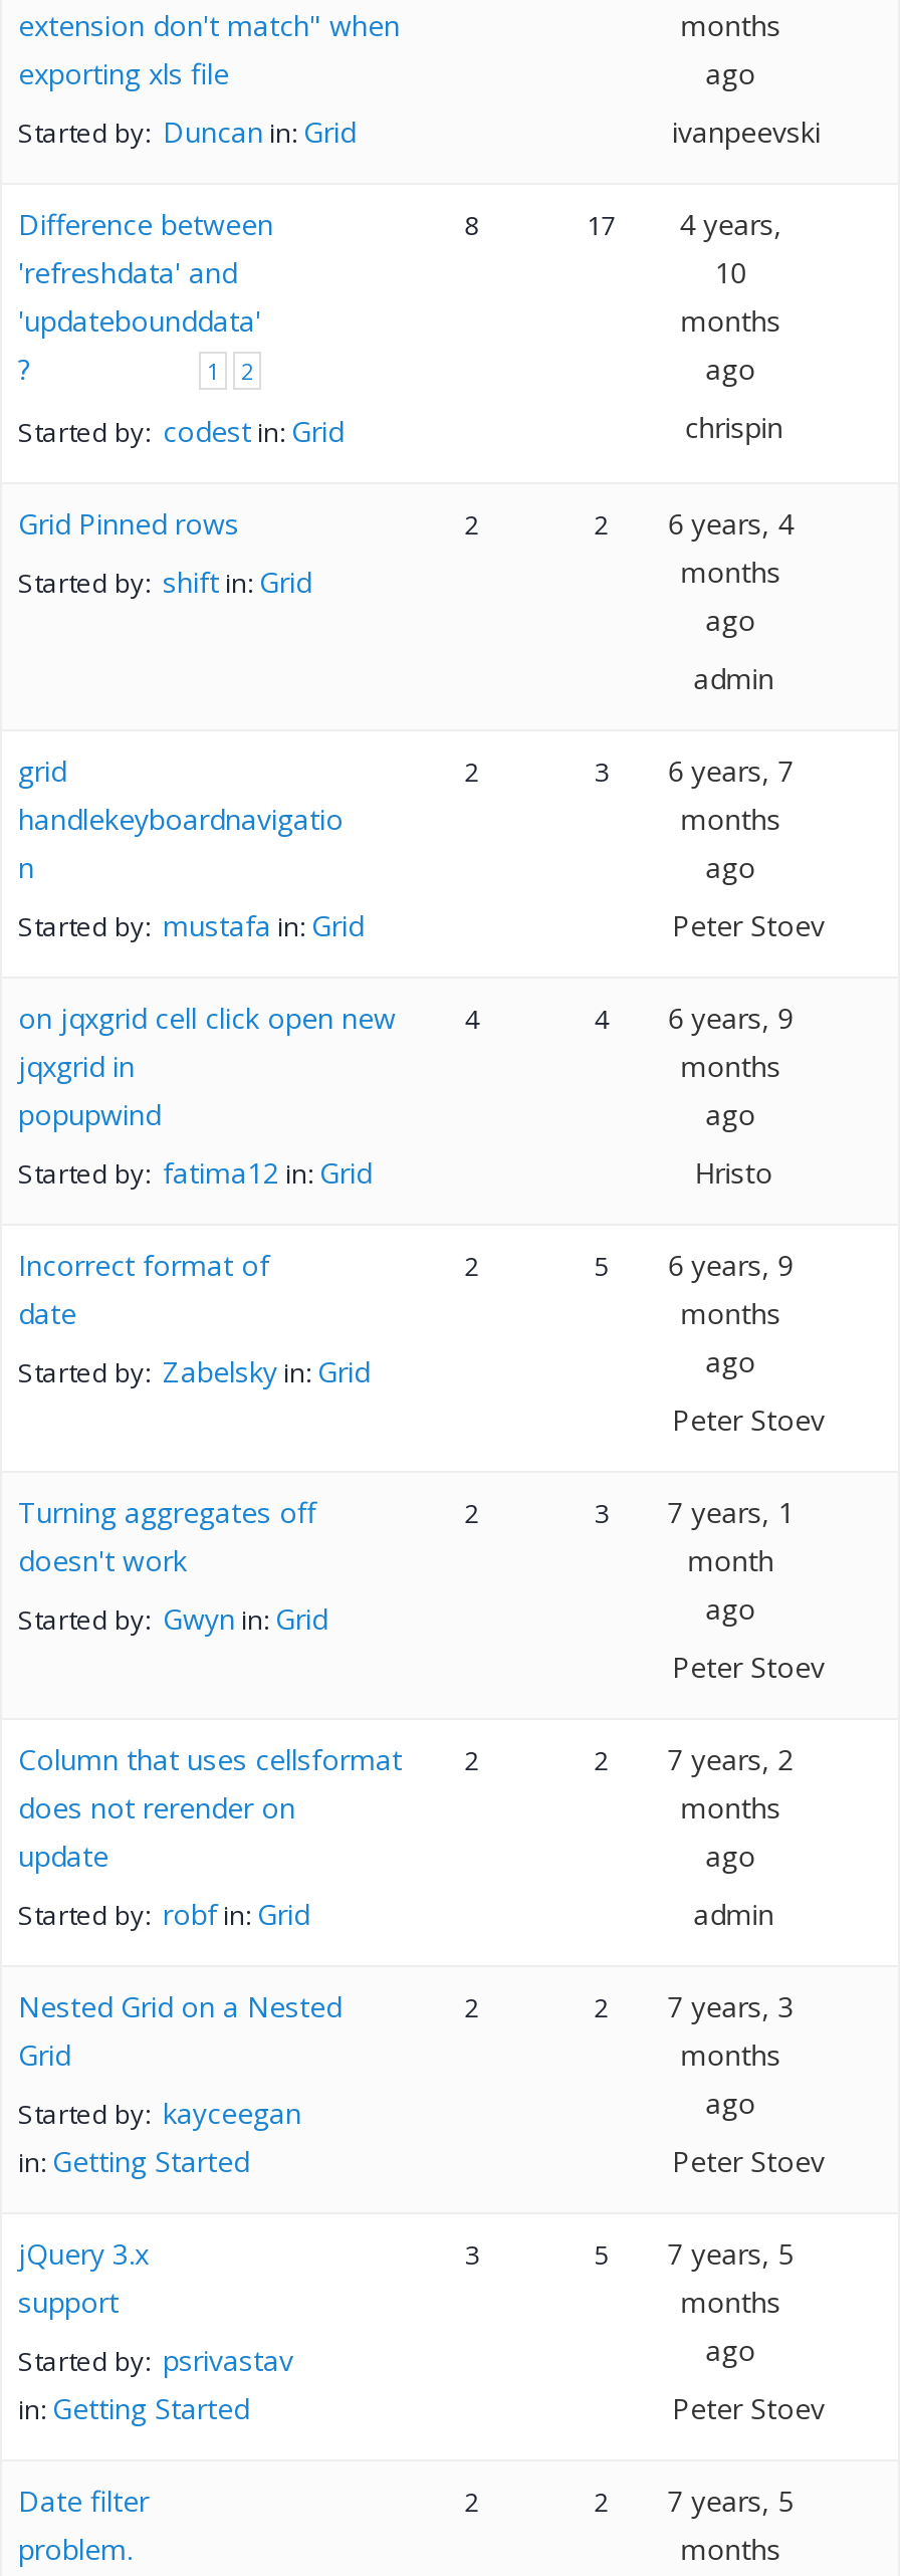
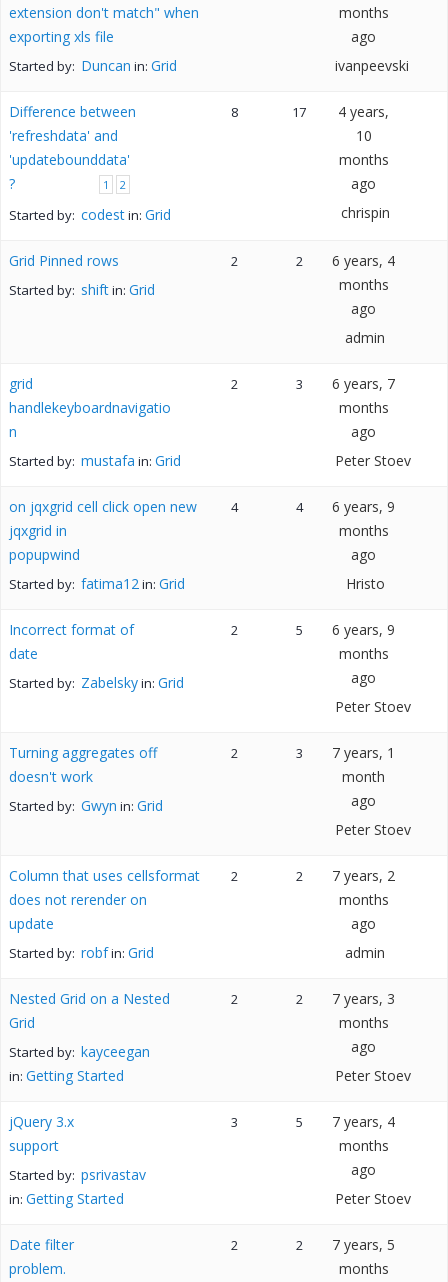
- 5 7 years, 5
+ 5 7 years, 4
